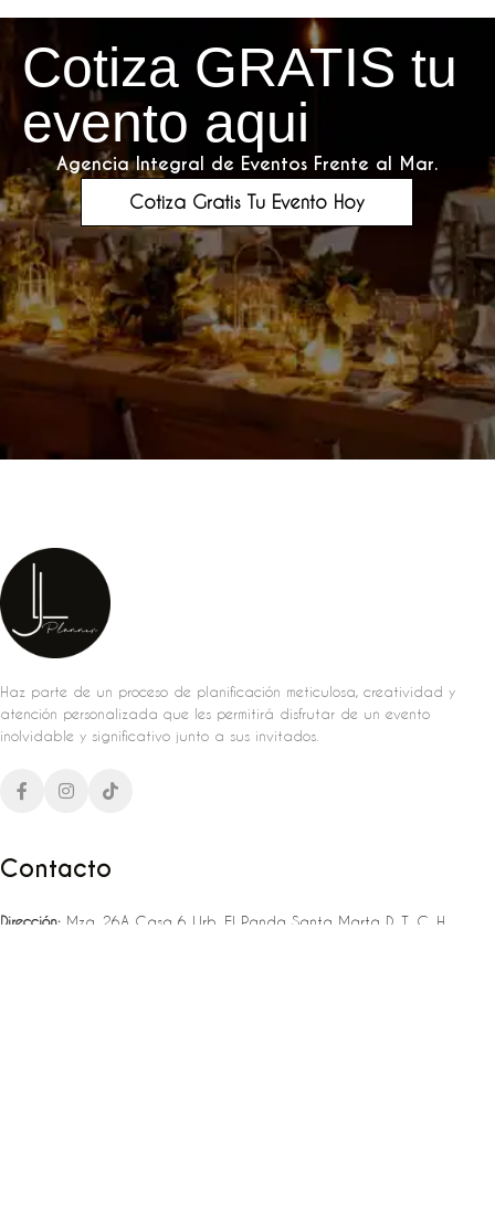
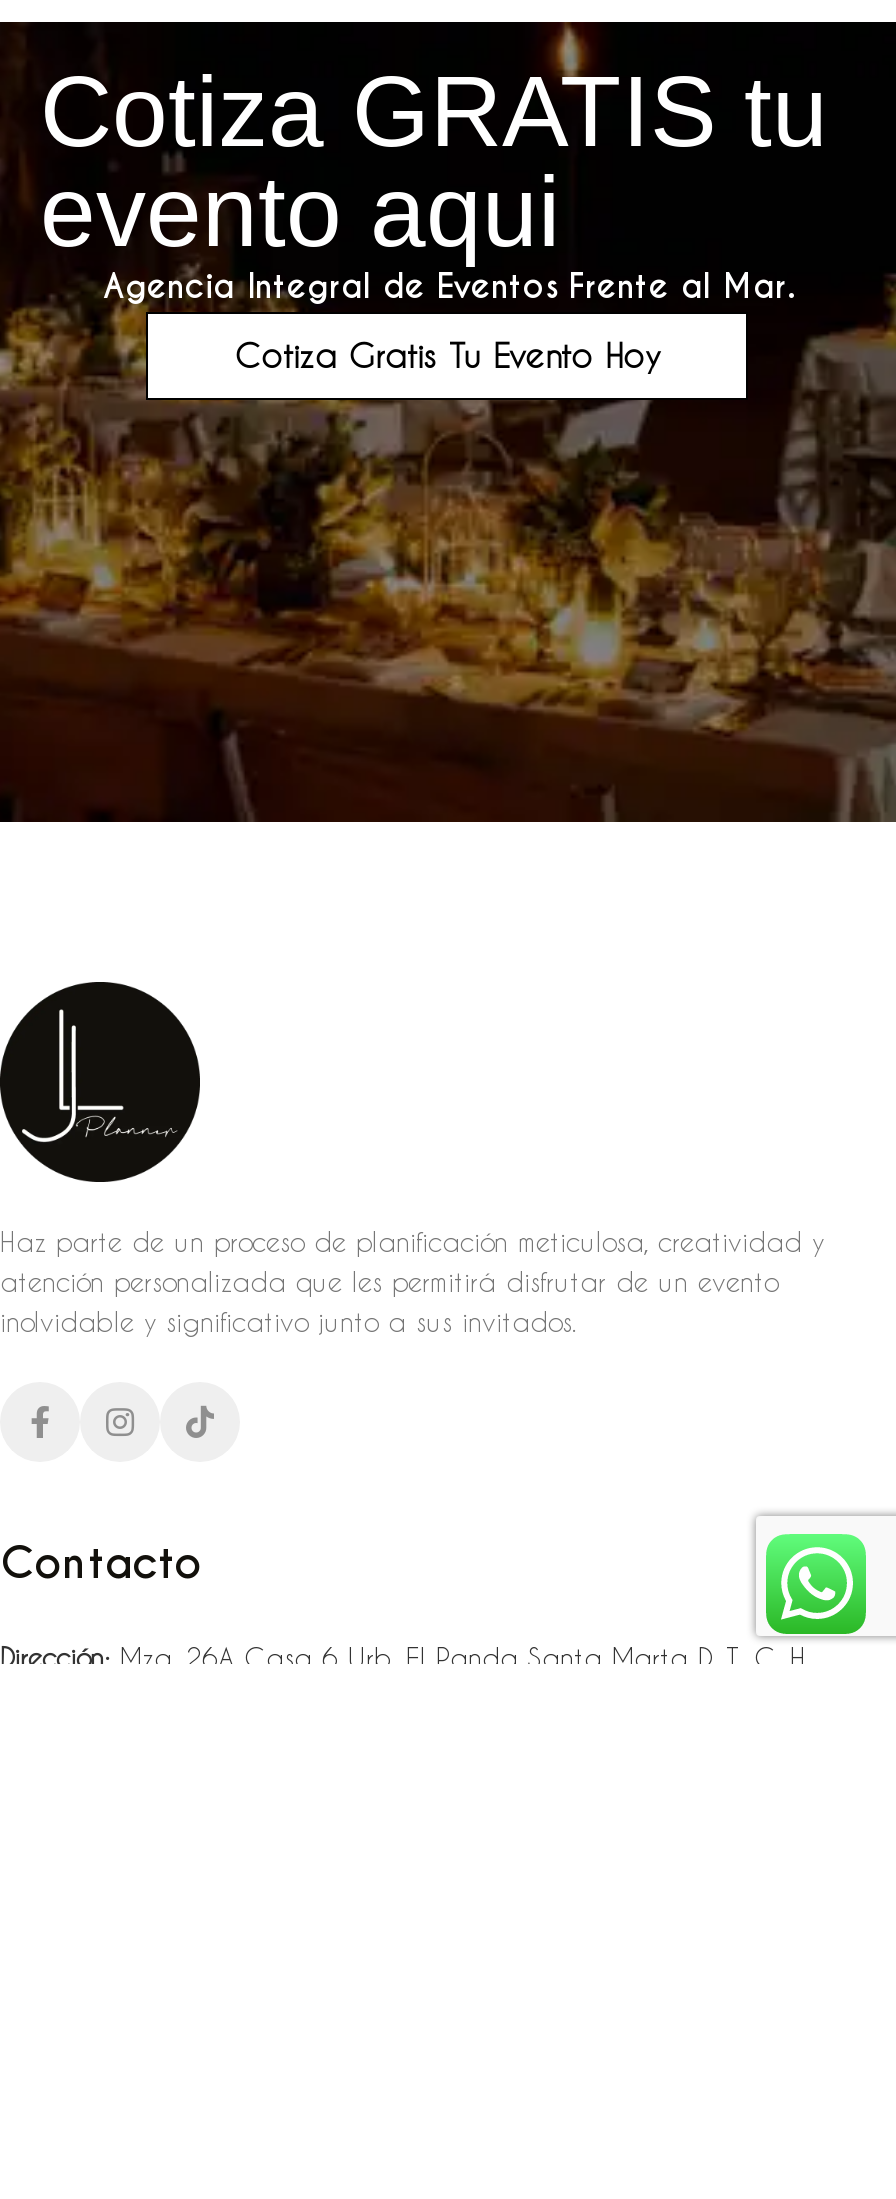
+ [image]
